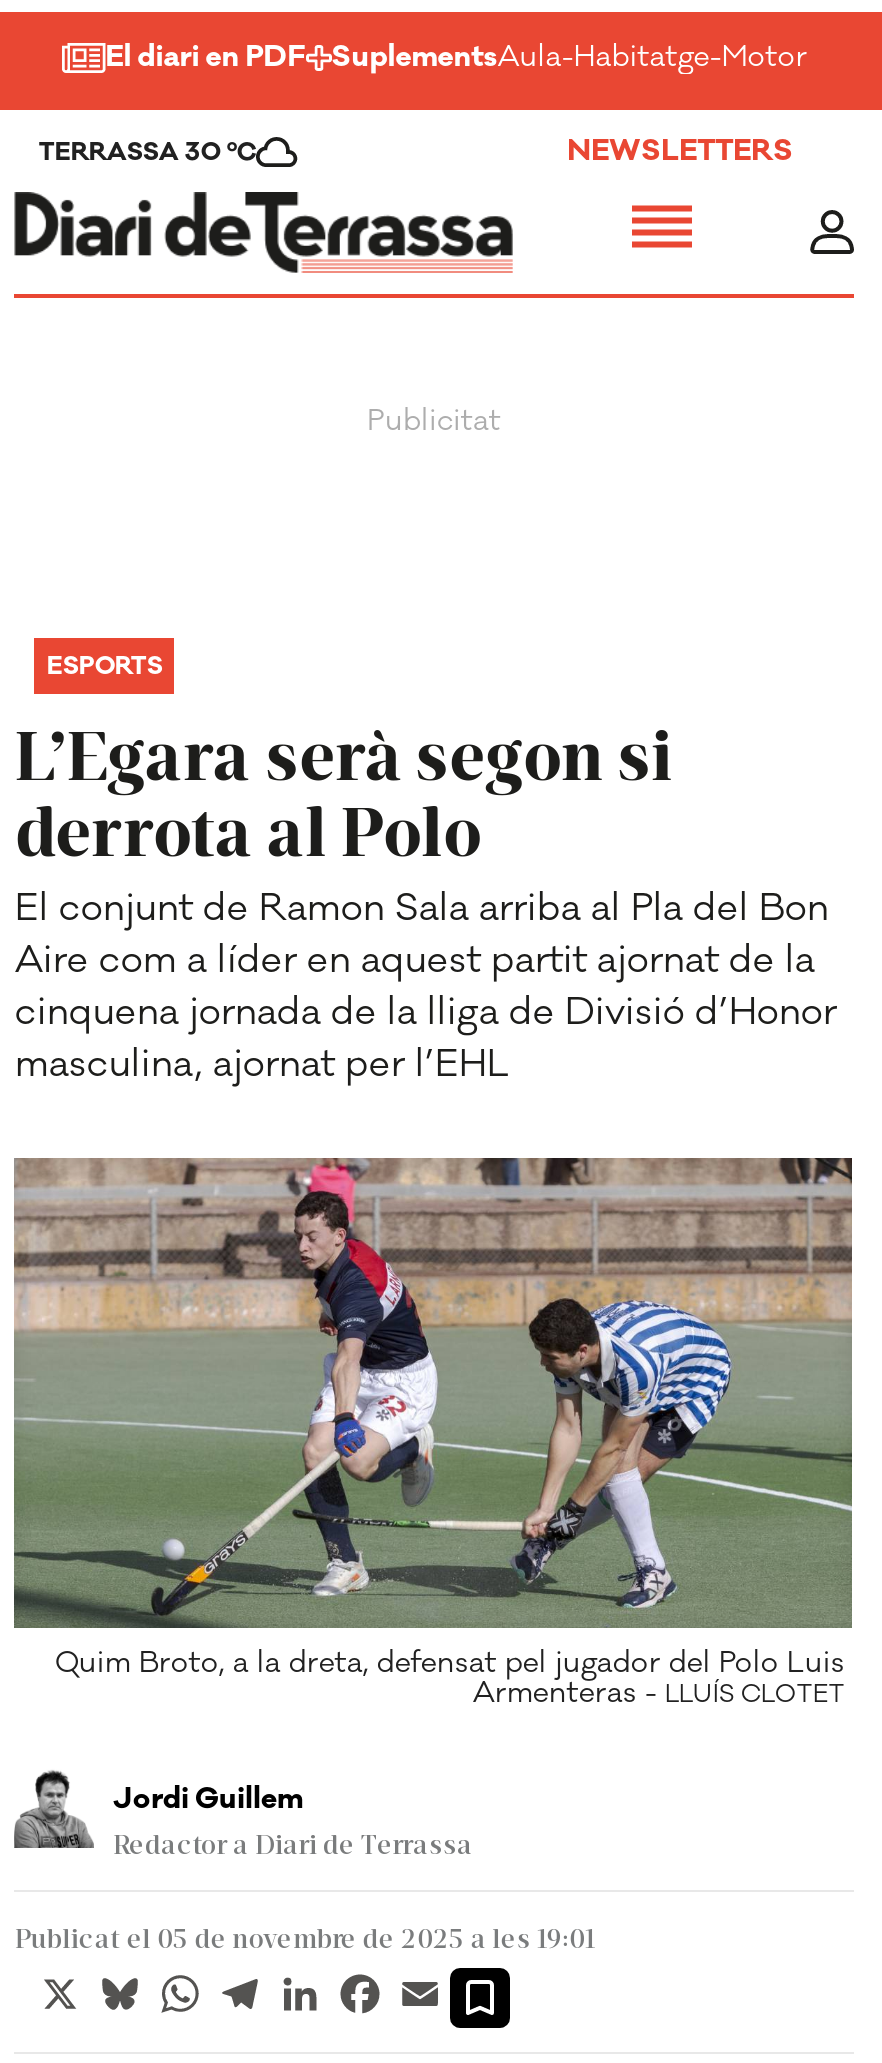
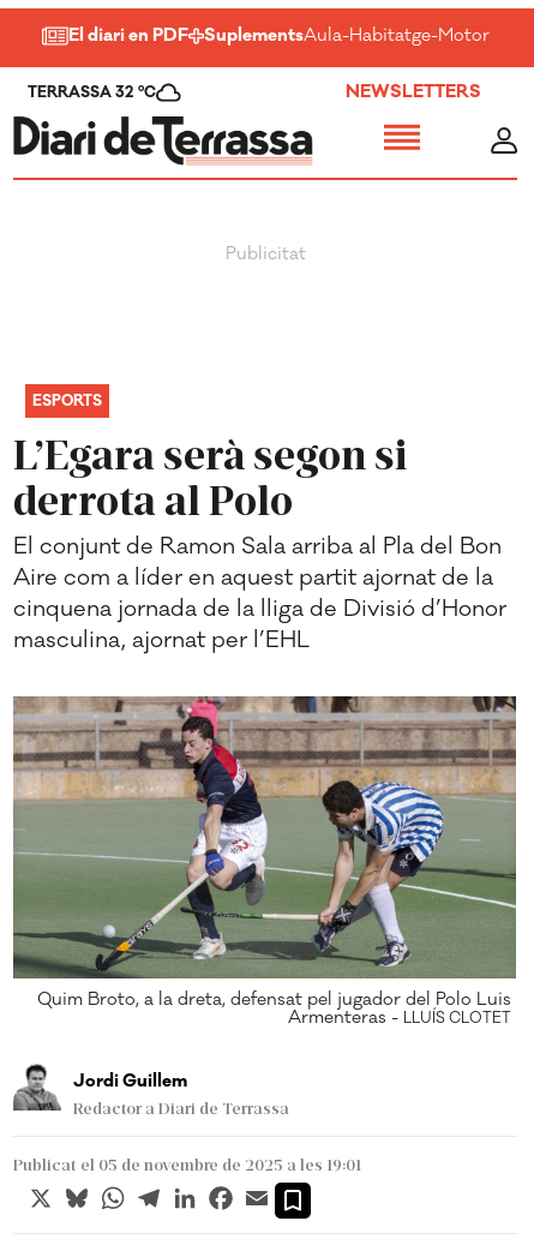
- TERRASSA 30 ºC
+ TERRASSA 32 ºC
